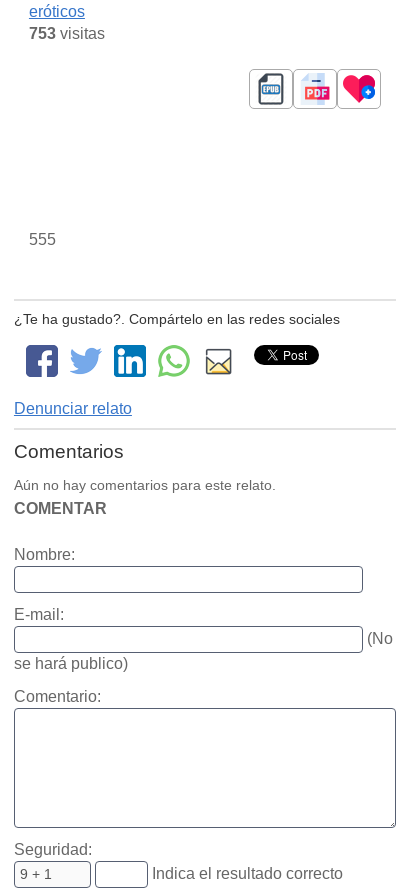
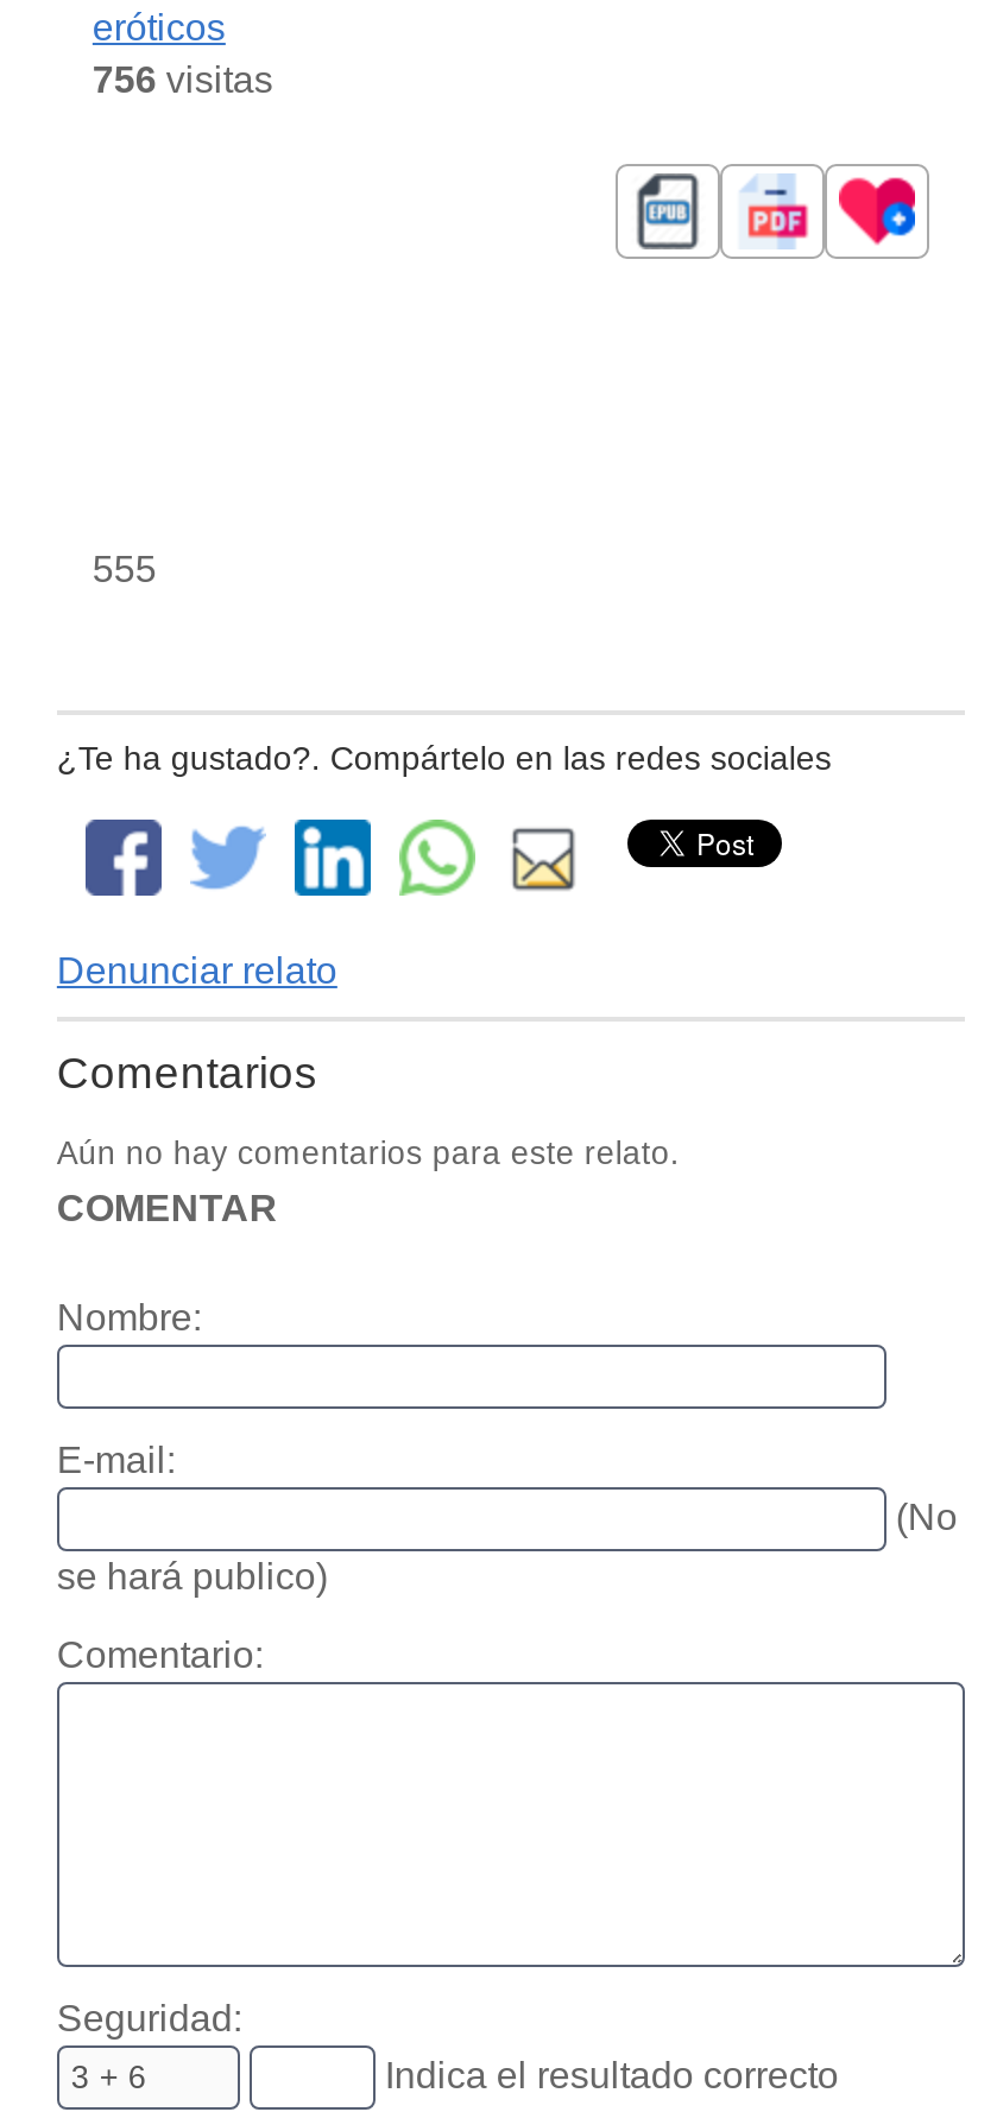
- 753 visitas
+ 756 visitas
